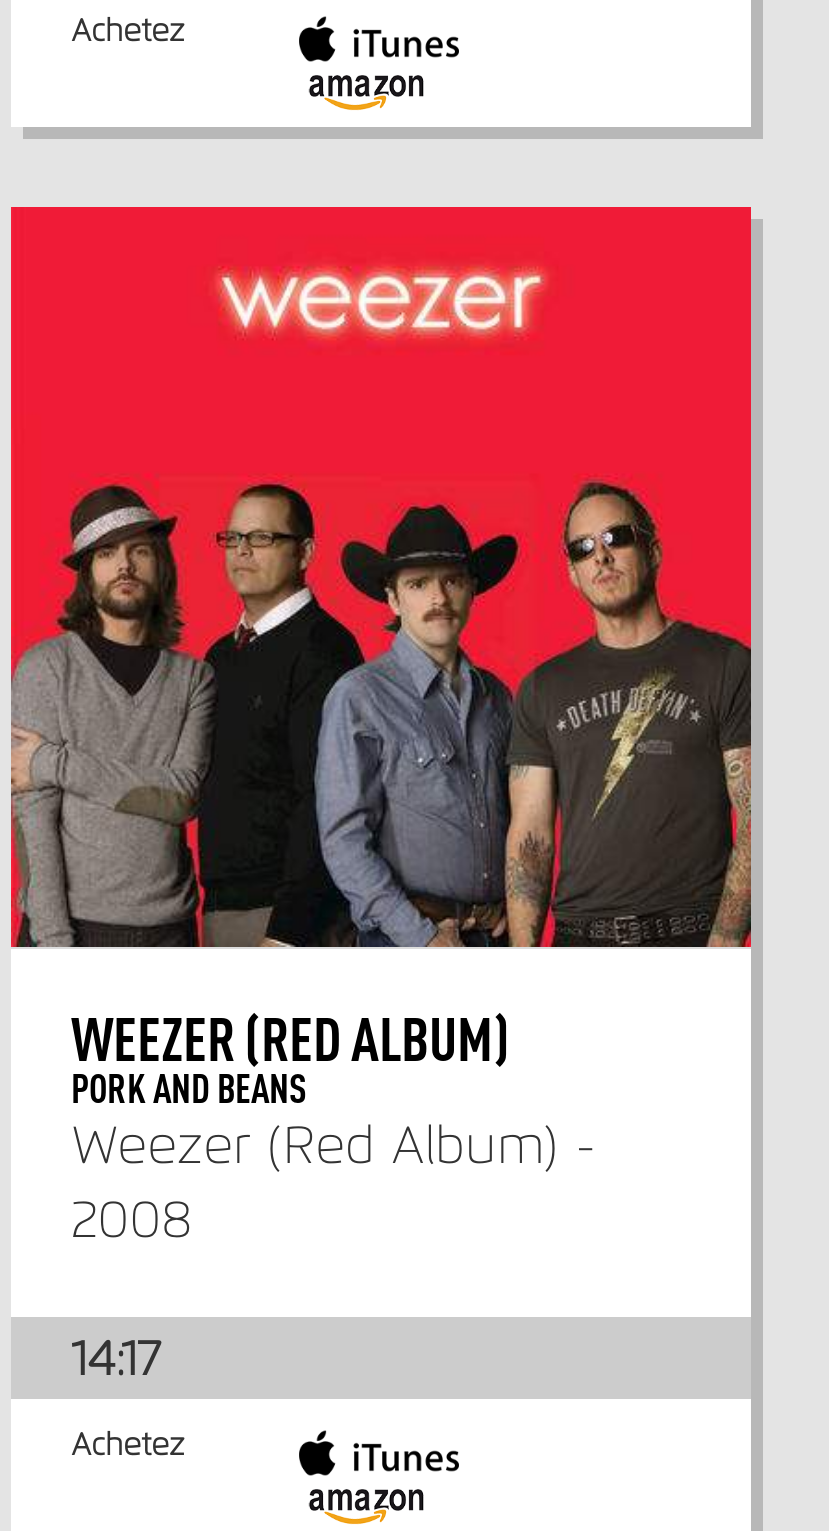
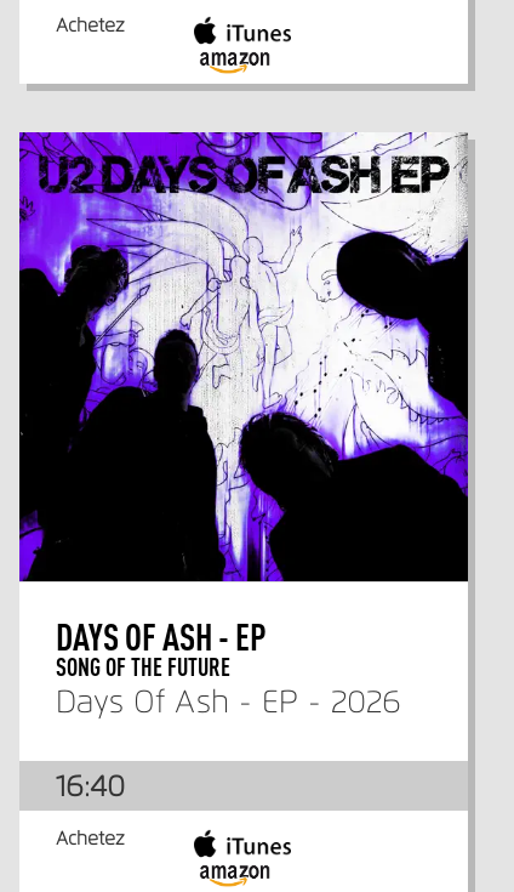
- [image]
- WEEZER (RED ALBUM)
- PORK AND BEANS
- Weezer (Red Album) -
- 2008
+ [image]
+ DAYS OF ASH - EP
+ SONG OF THE FUTURE
+ Days Of Ash - EP - 2026

- 14:17
+ 16:40
